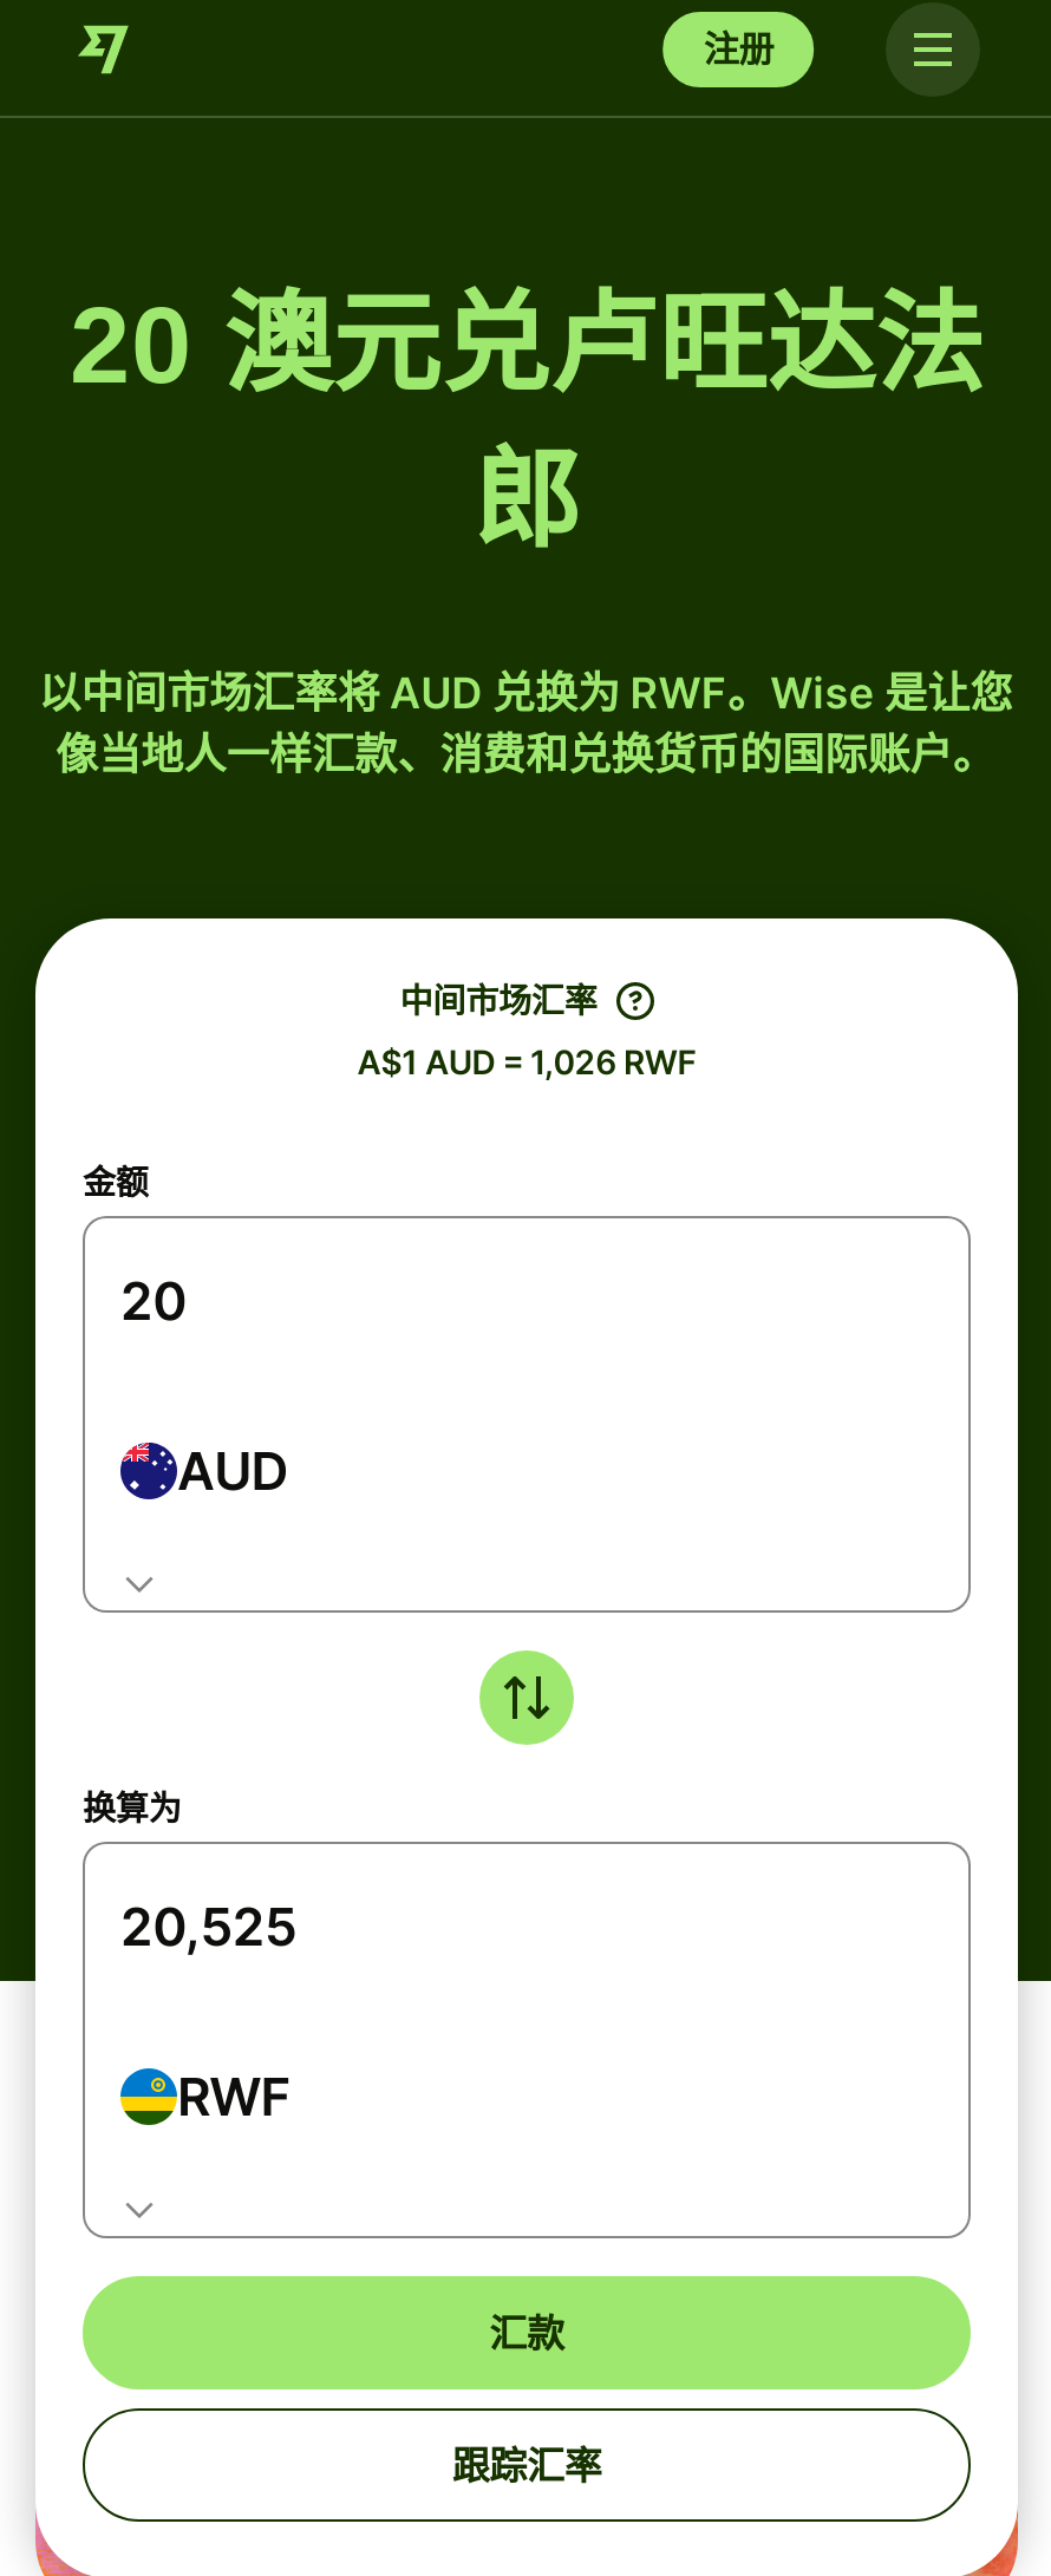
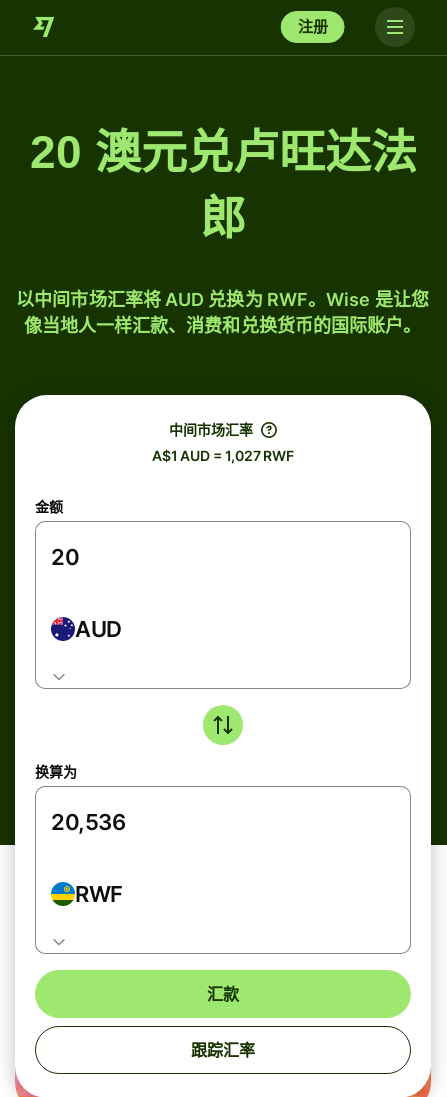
- A$1 AUD = 1,026 RWF
+ A$1 AUD = 1,027 RWF
